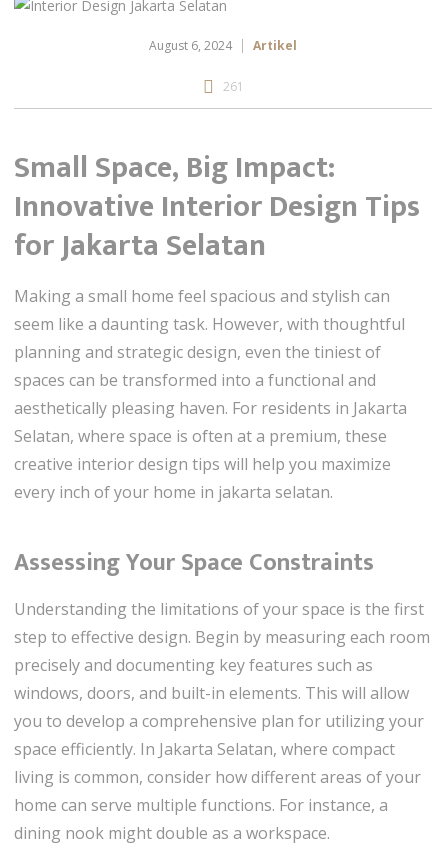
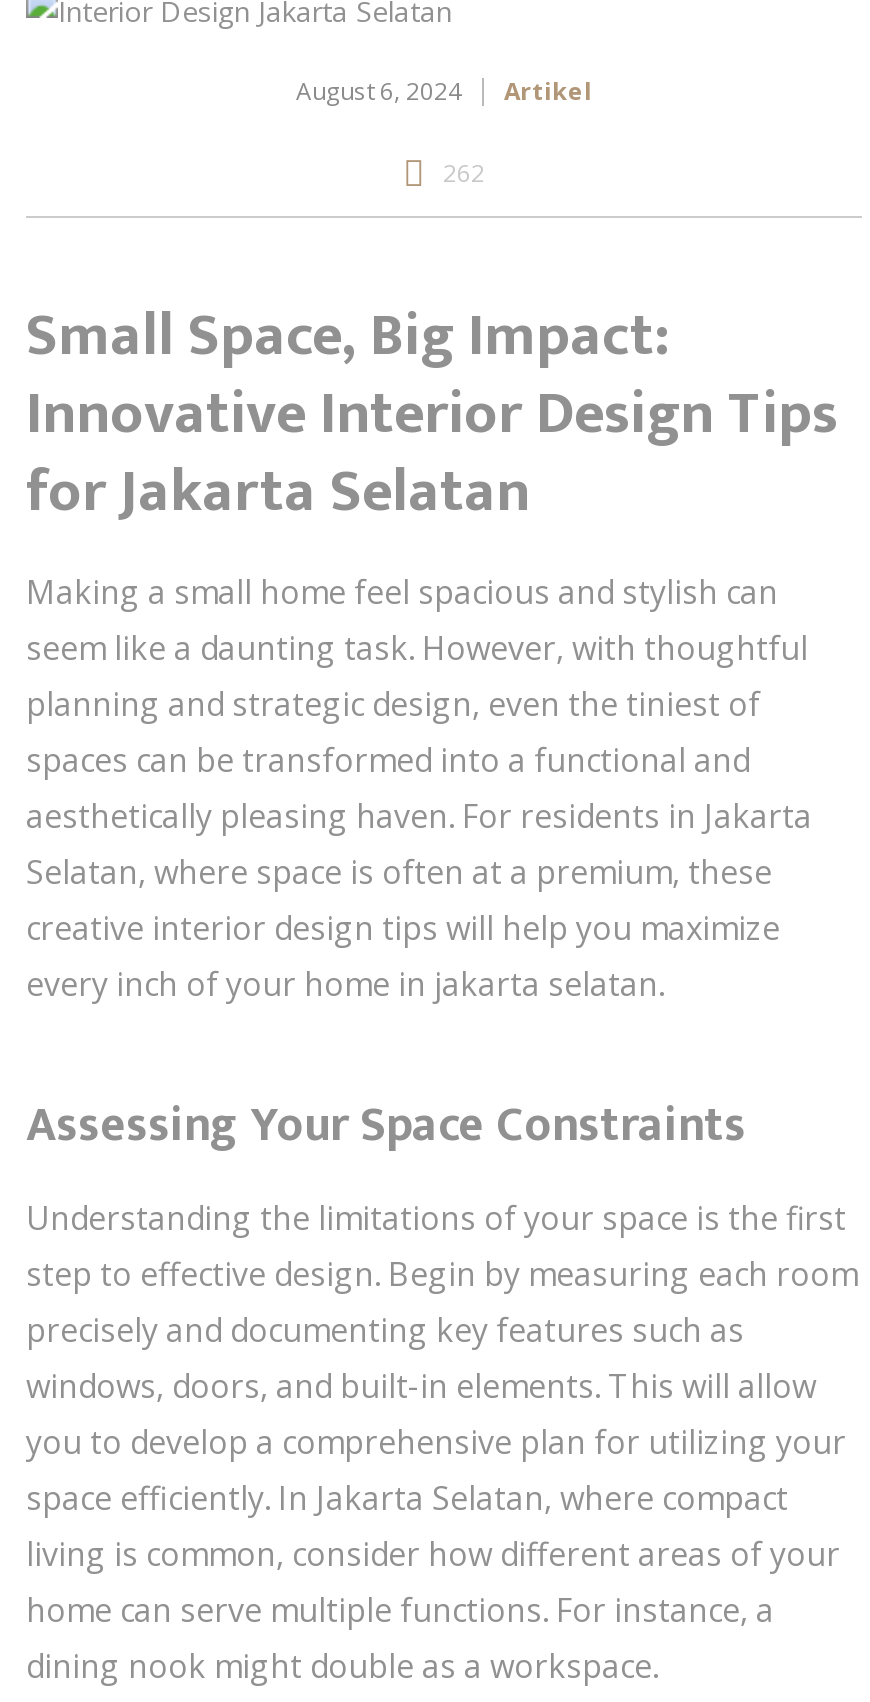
- 261
+ 262
